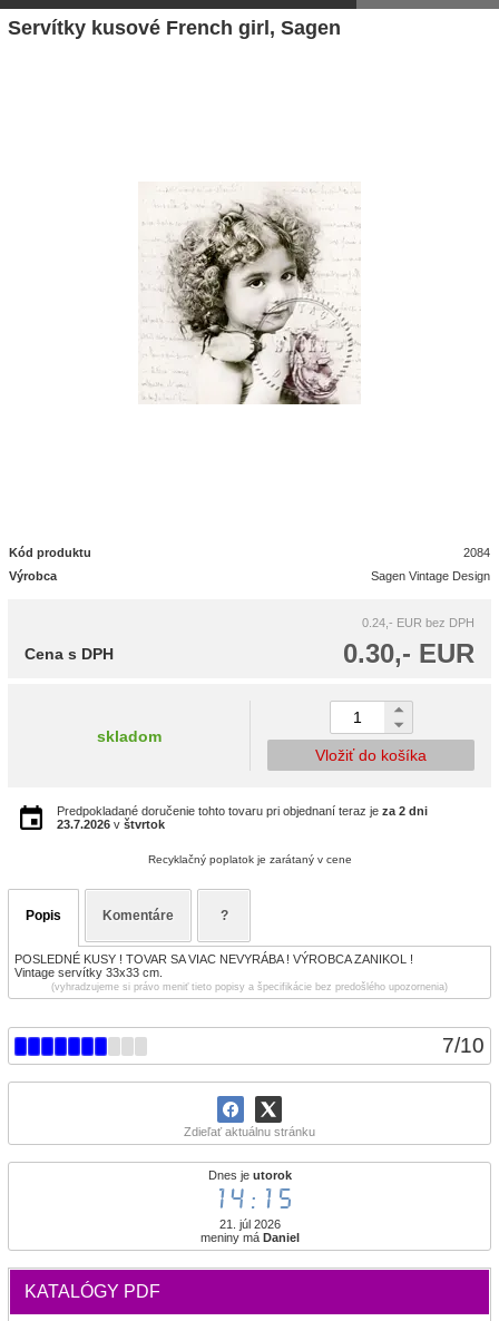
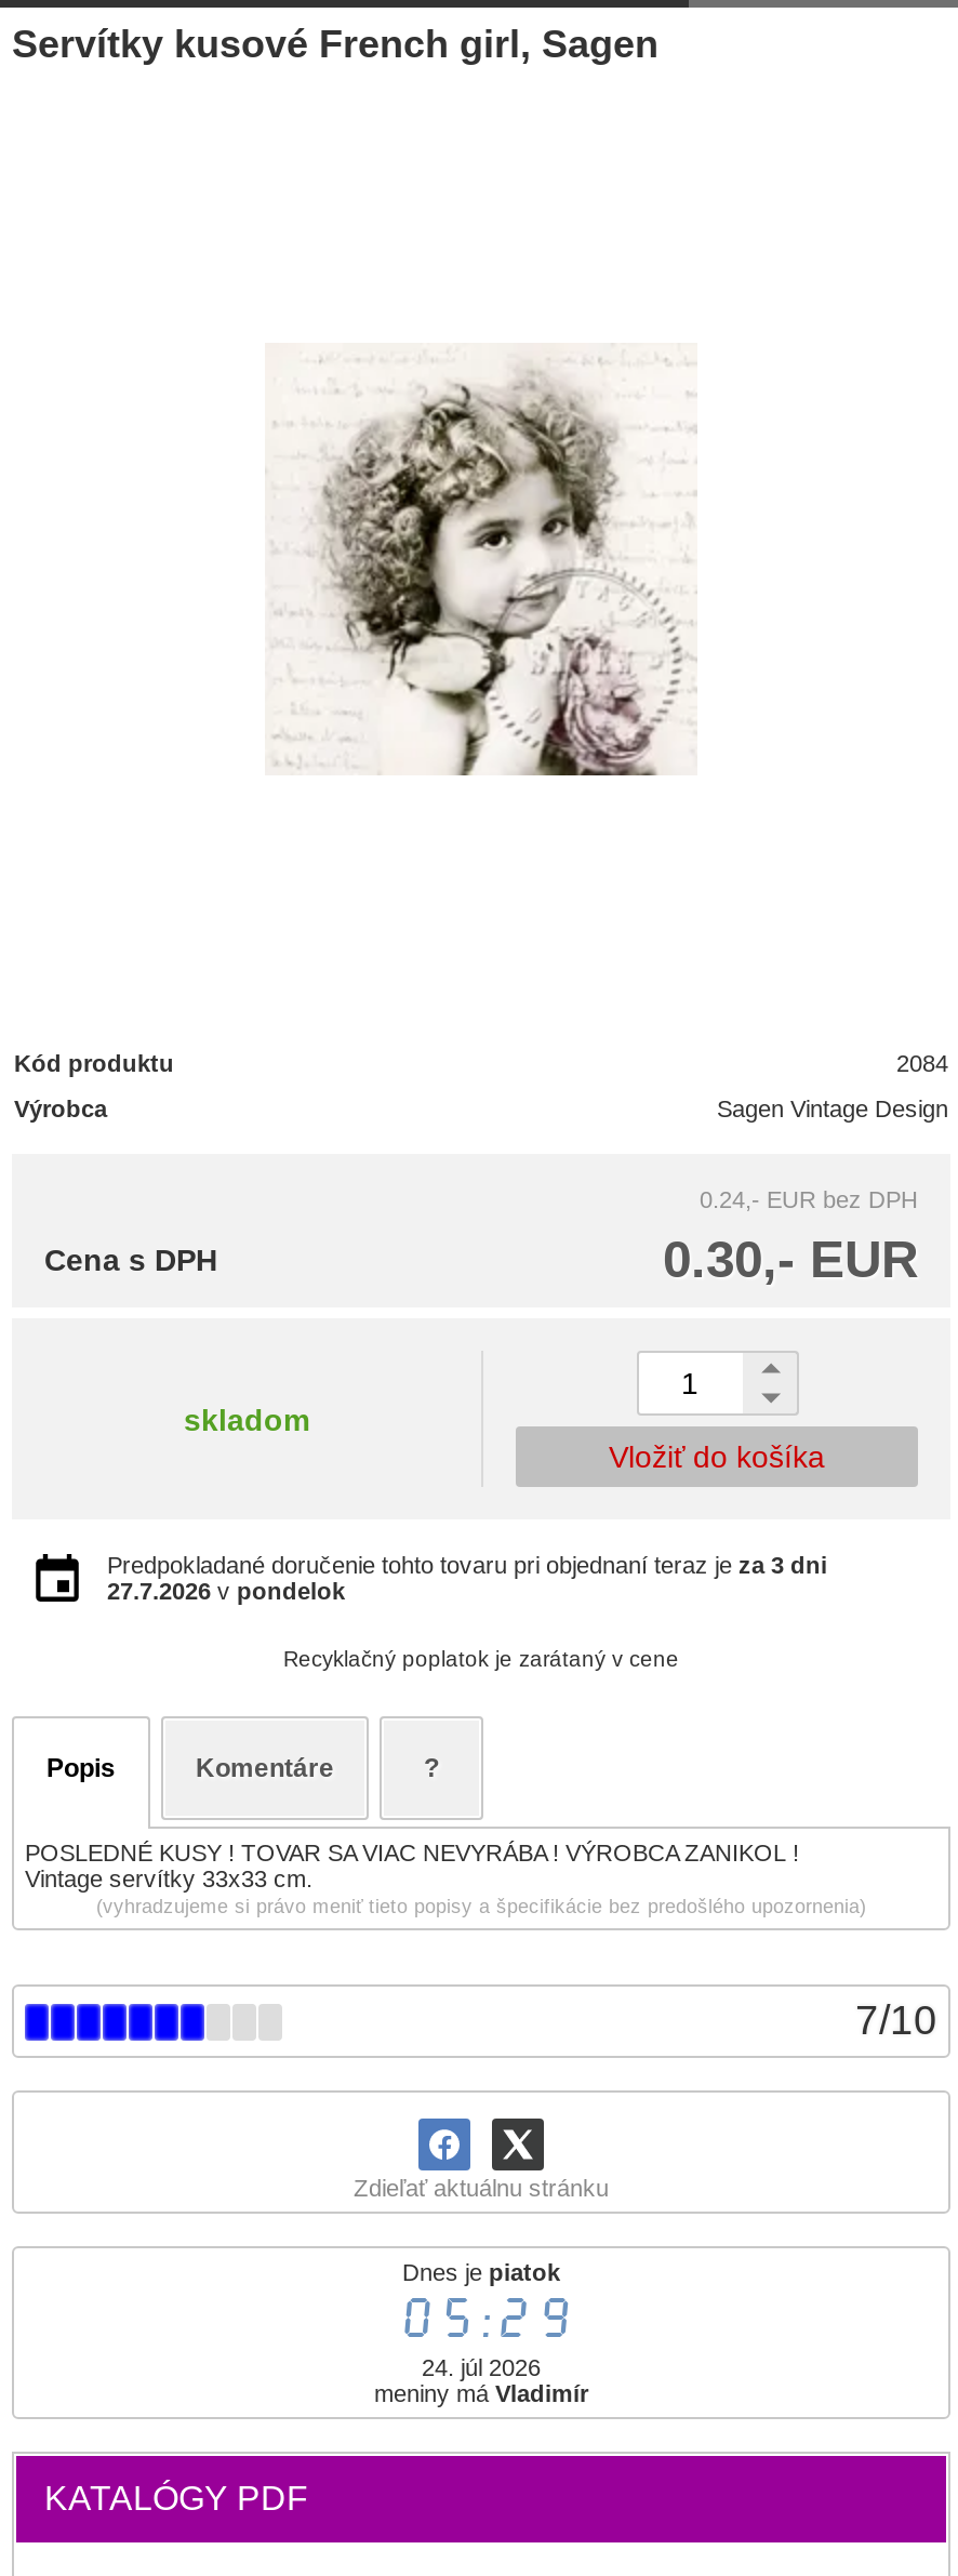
- Predpokladané doručenie tohto tovaru pri objednaní teraz je za 2 dni
+ Predpokladané doručenie tohto tovaru pri objednaní teraz je za 3 dni

- 23.7.2026 v štvrtok
+ 27.7.2026 v pondelok

- Dnes je utorok
+ Dnes je piatok

- 14:15
+ 05:29

- 21. júl 2026
+ 24. júl 2026

- meniny má Daniel
+ meniny má Vladimír
